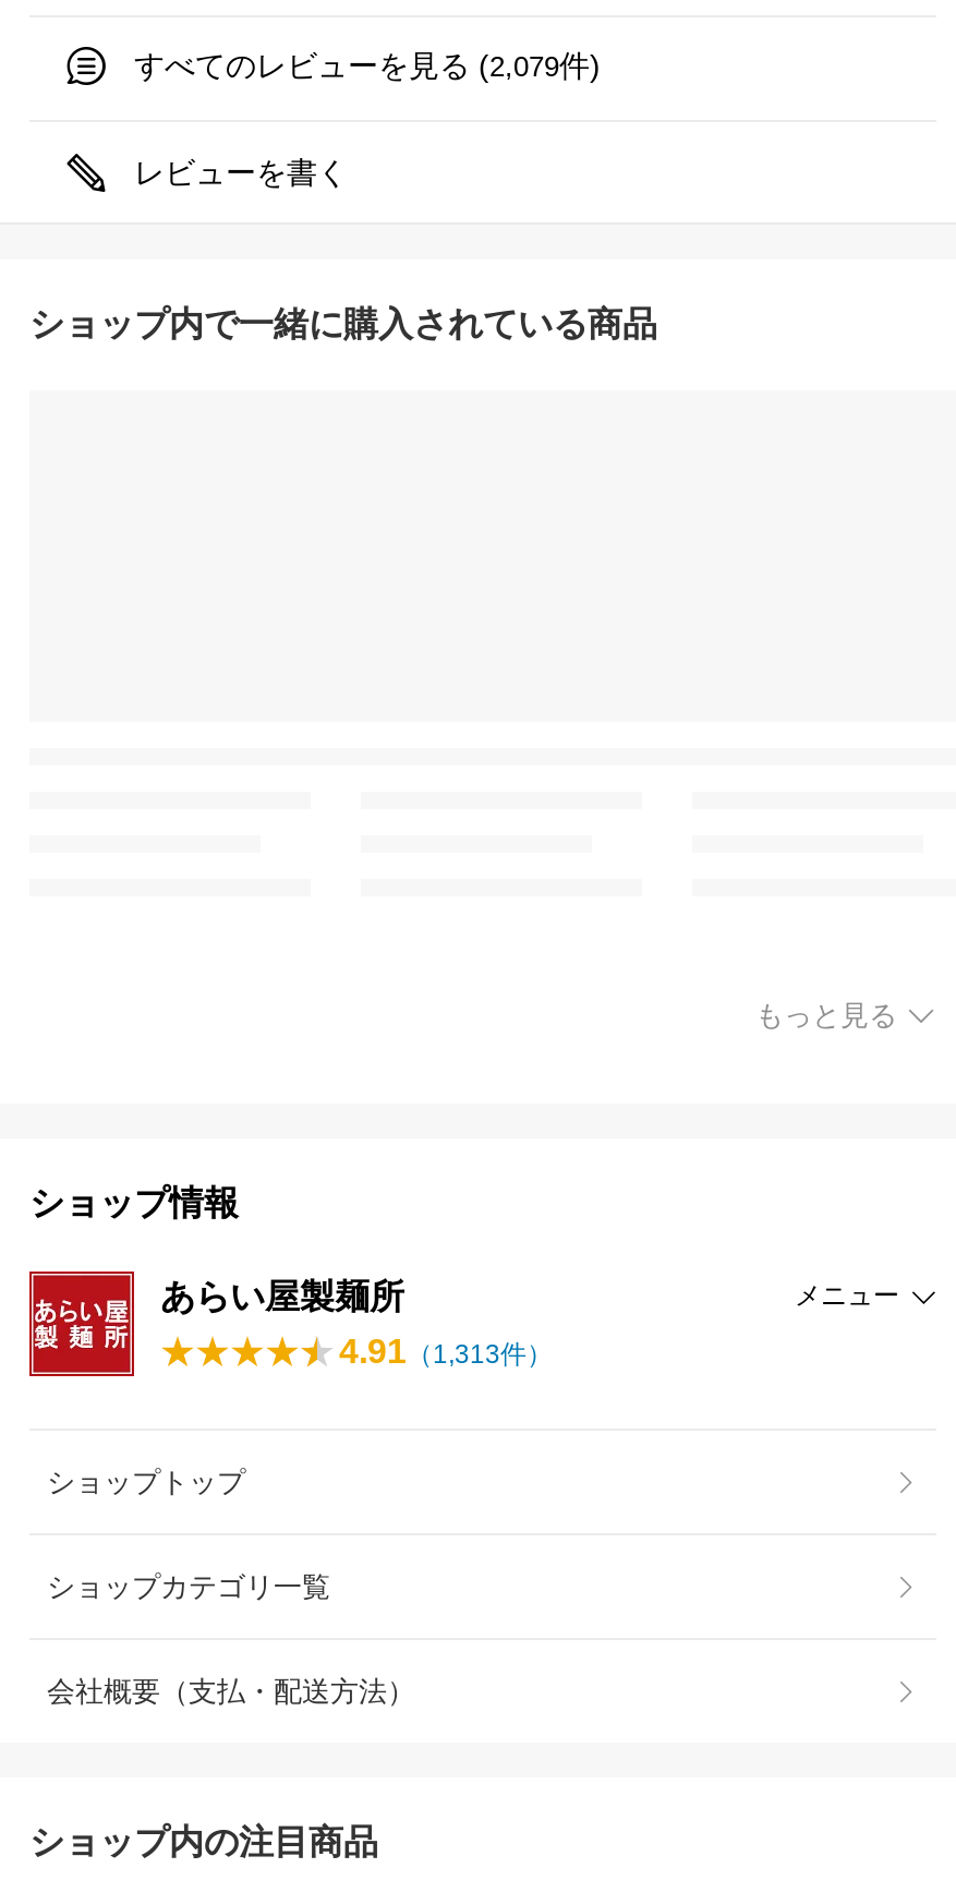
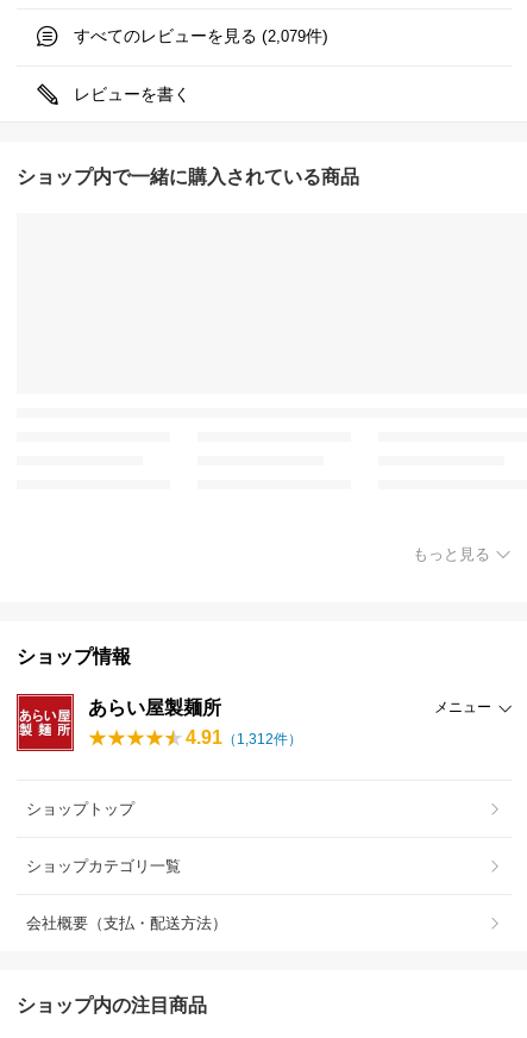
- 4.91（1,313件）
+ 4.91（1,312件）
